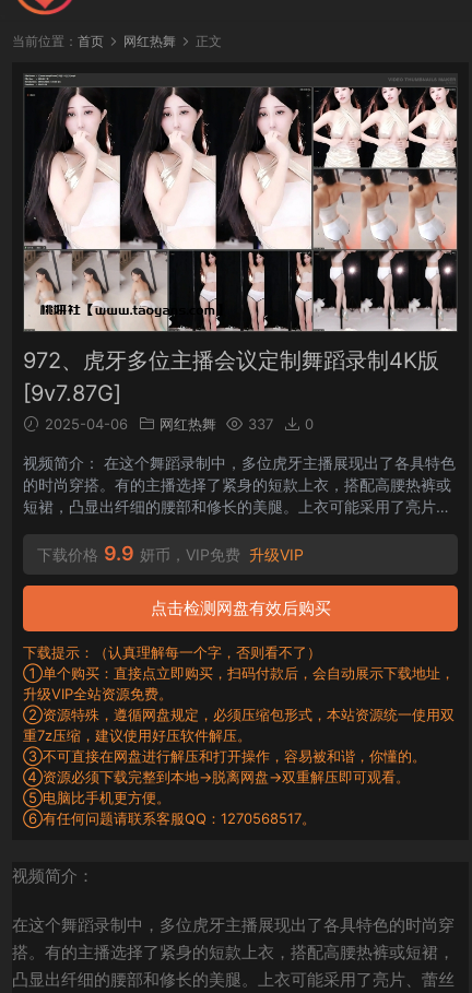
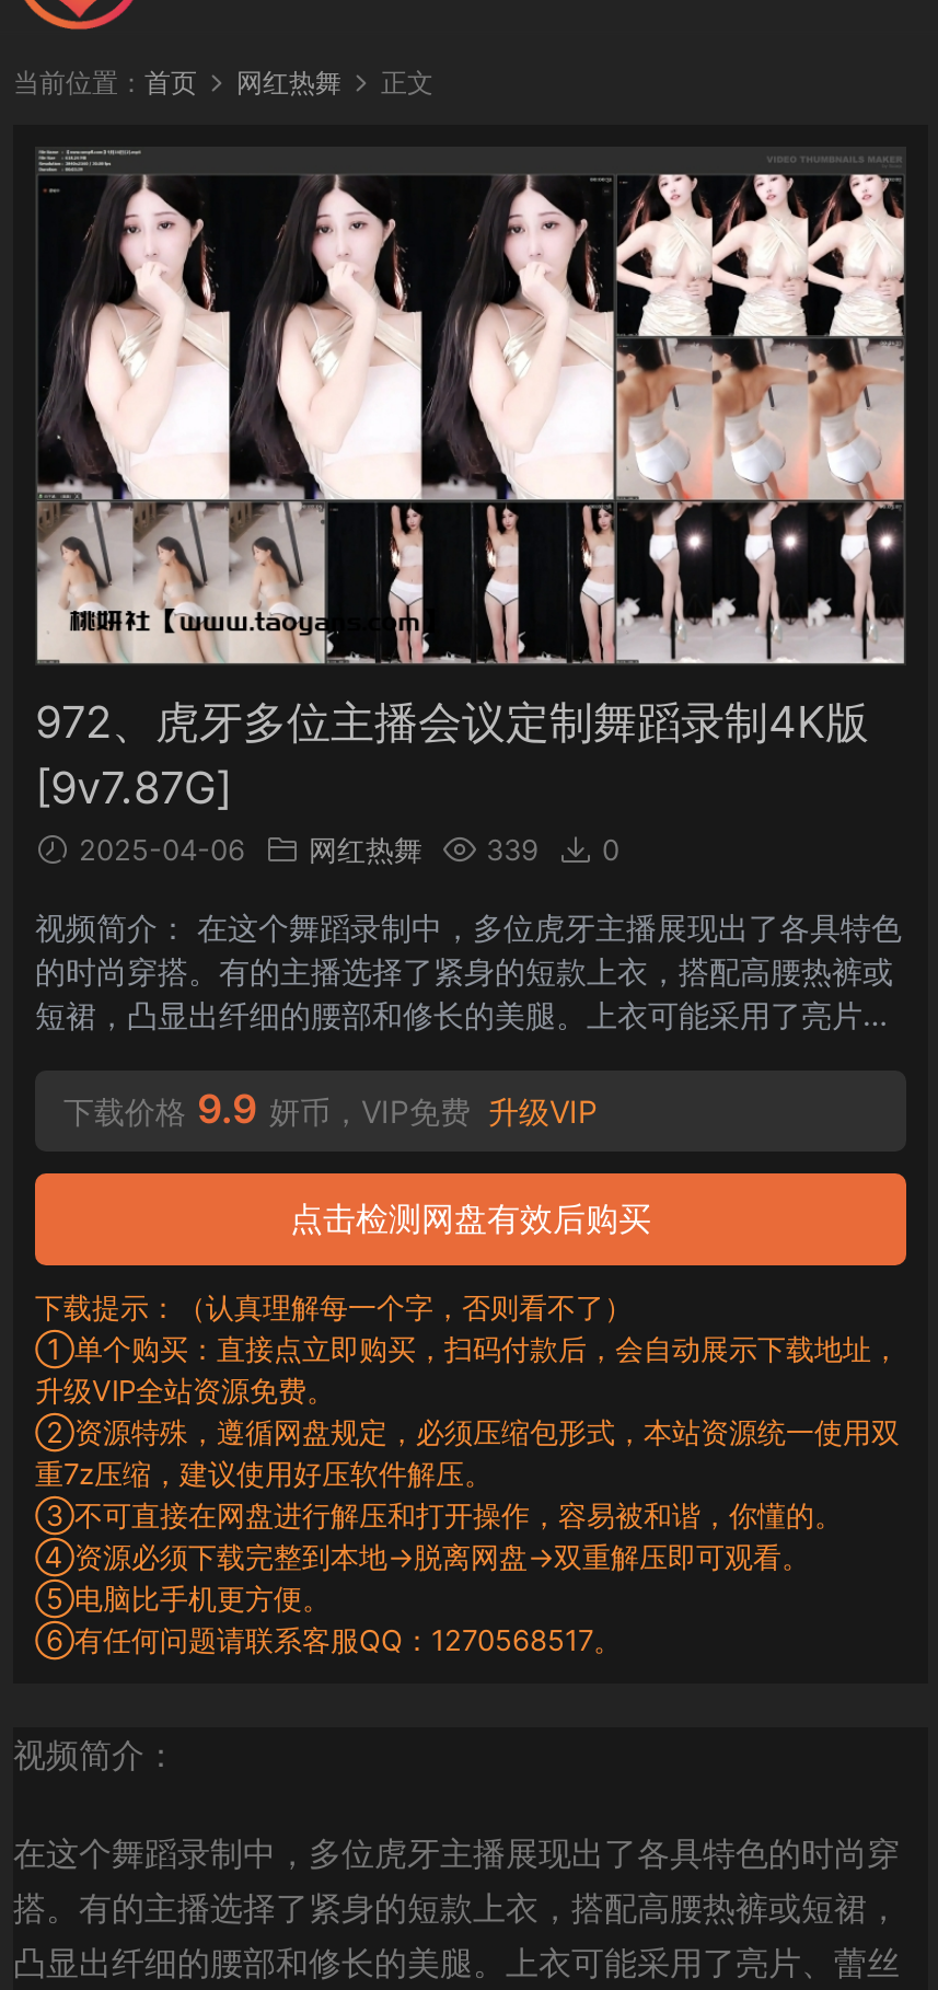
- 2025-04-06 网红热舞 337 0
+ 2025-04-06 网红热舞 339 0
